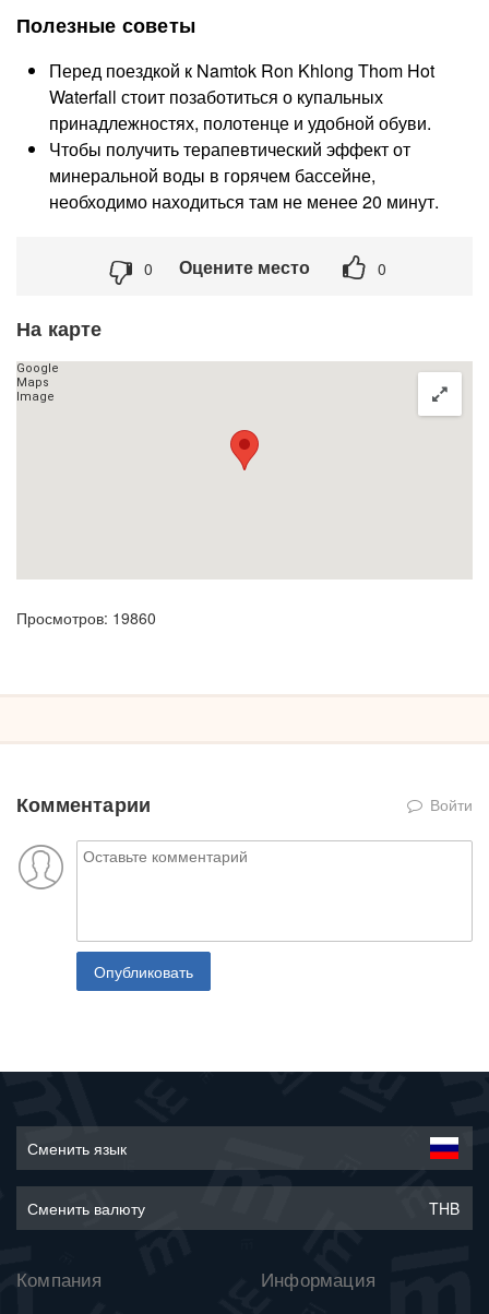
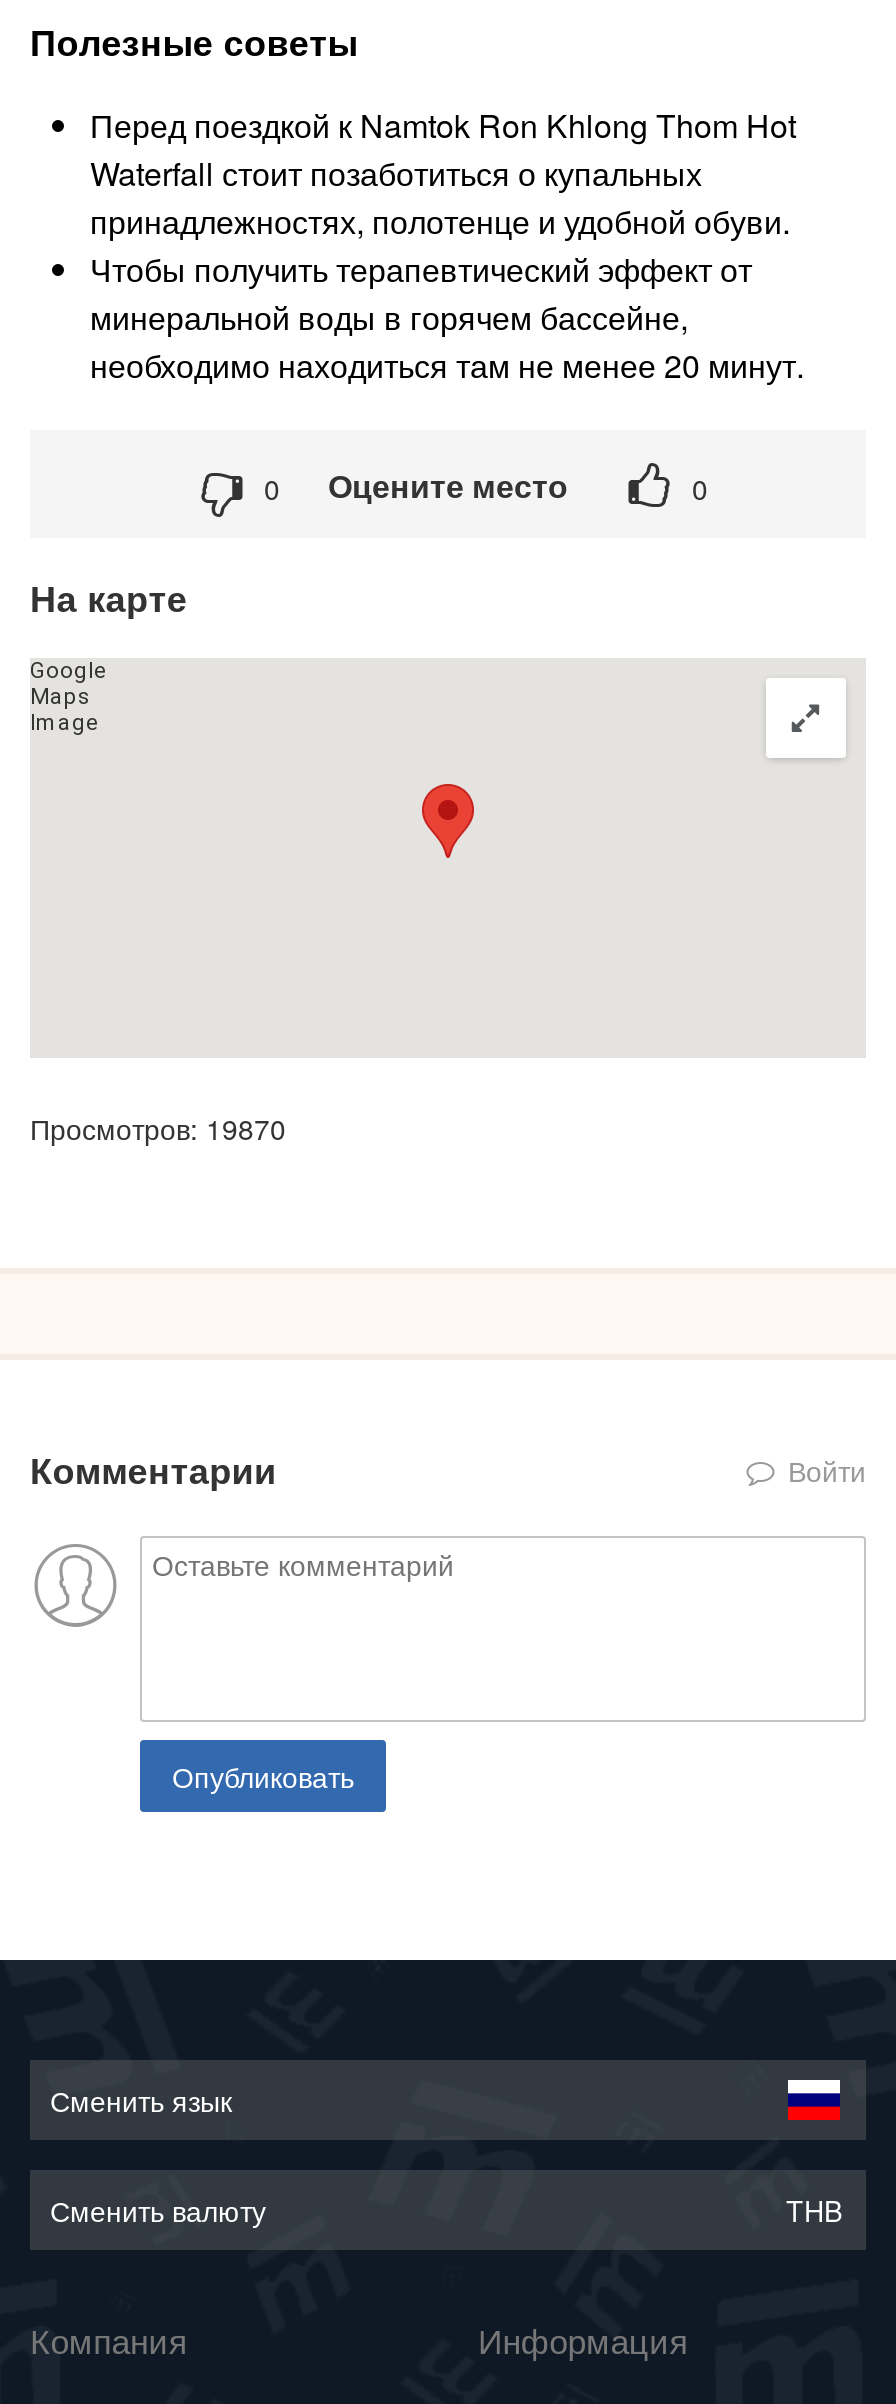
- Просмотров: 19860
+ Просмотров: 19870
